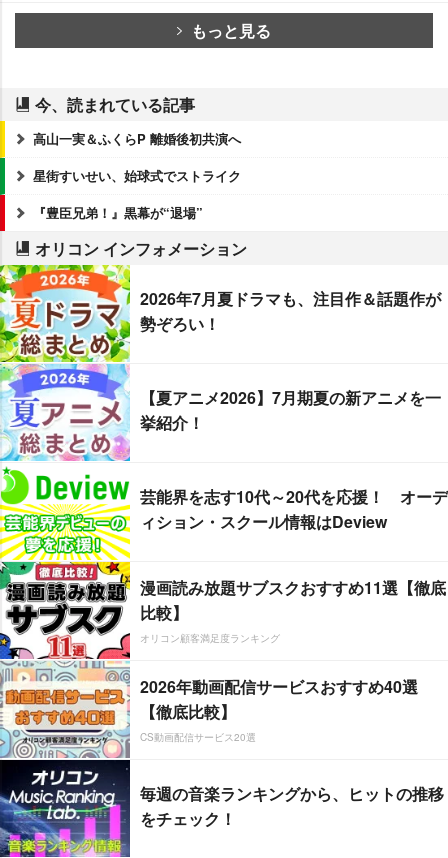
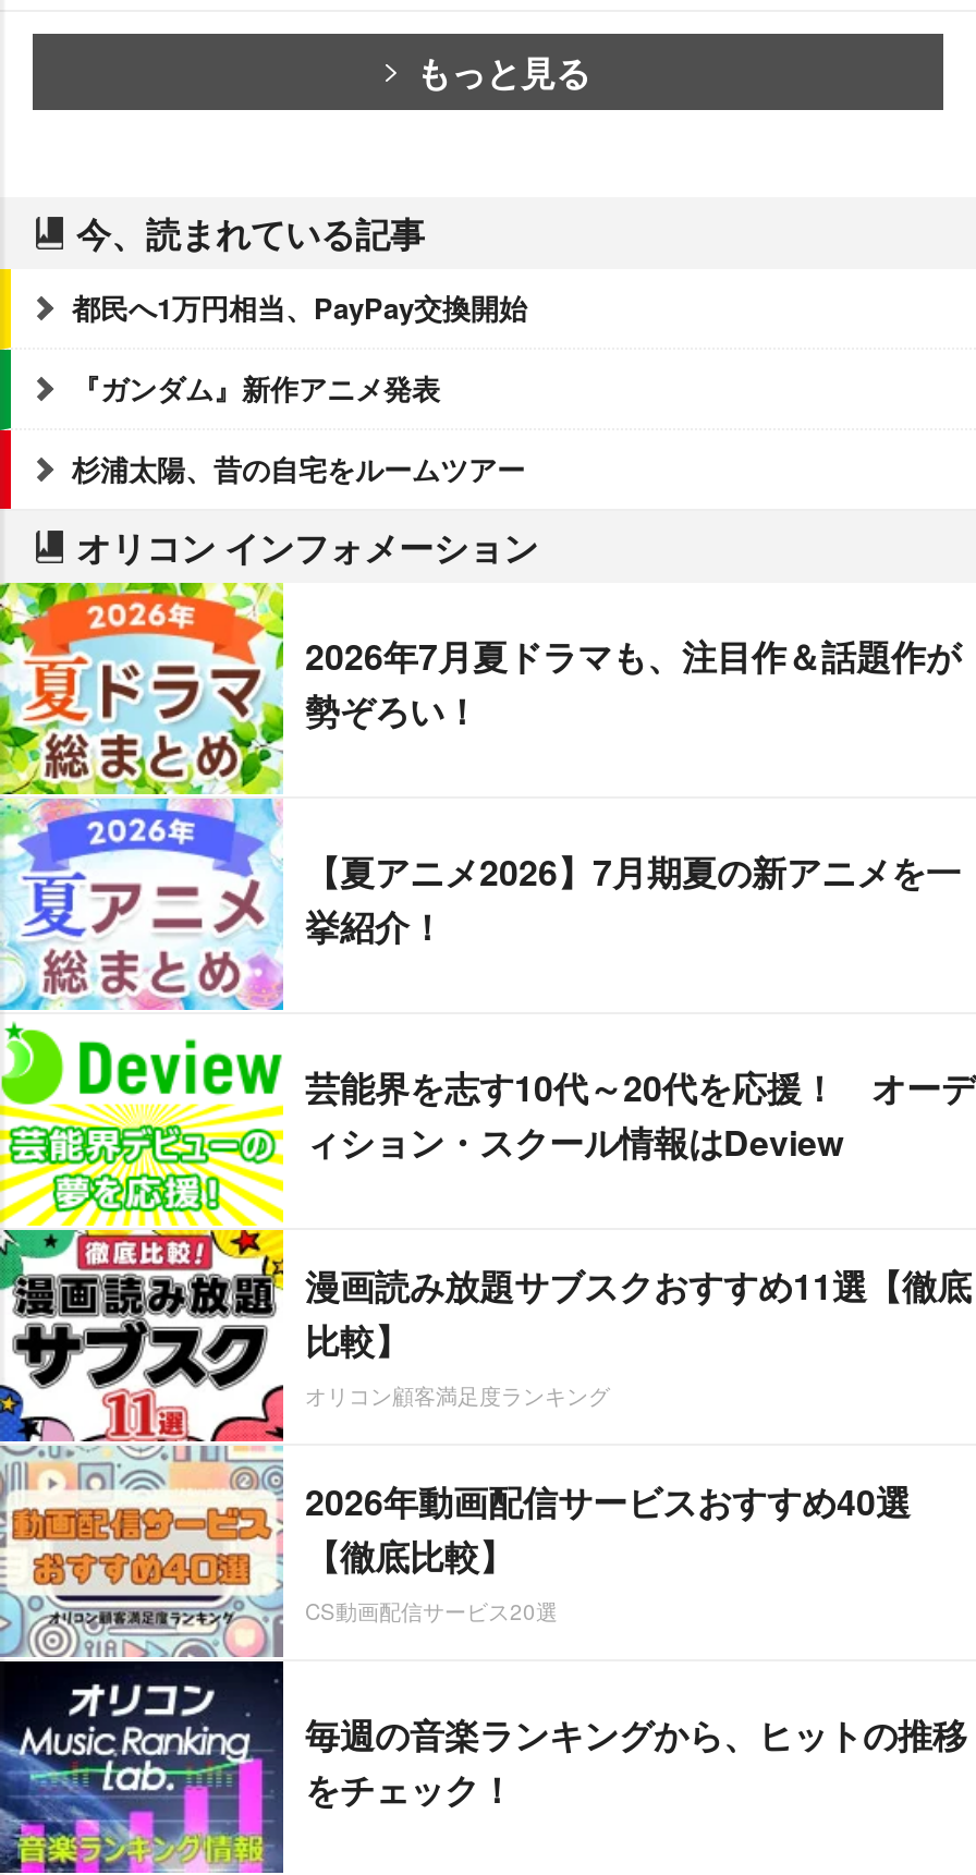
- 高山一実＆ふくらP 離婚後初共演へ
+ 都民へ1万円相当、PayPay交換開始

- 星街すいせい、始球式でストライク
+ 『ガンダム』新作アニメ発表

- 『豊臣兄弟！』黒幕が“退場”
+ 杉浦太陽、昔の自宅をルームツアー
